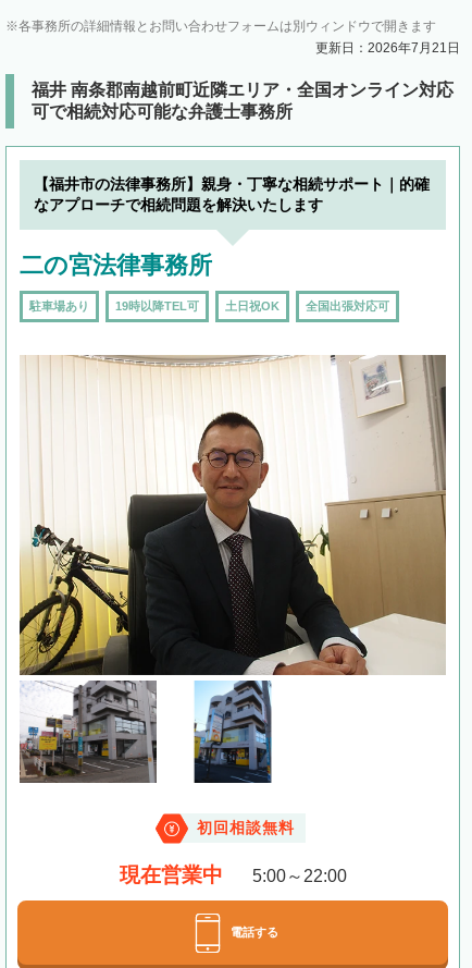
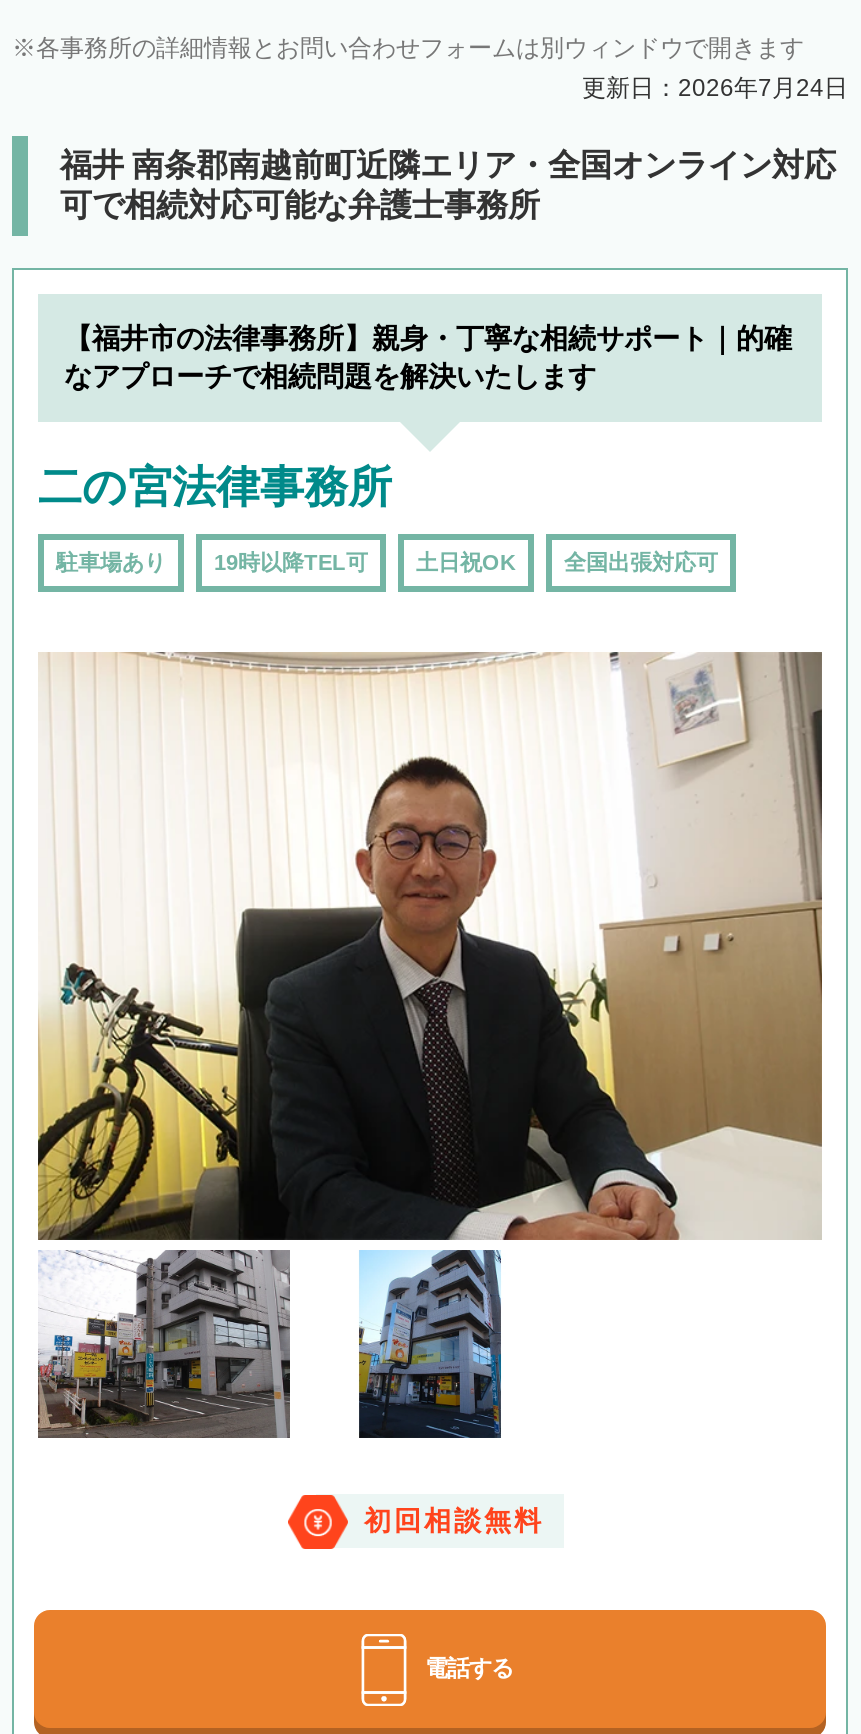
- 更新日：2026年7月21日
+ 更新日：2026年7月24日

- 現在営業中
- 5:00～22:00
